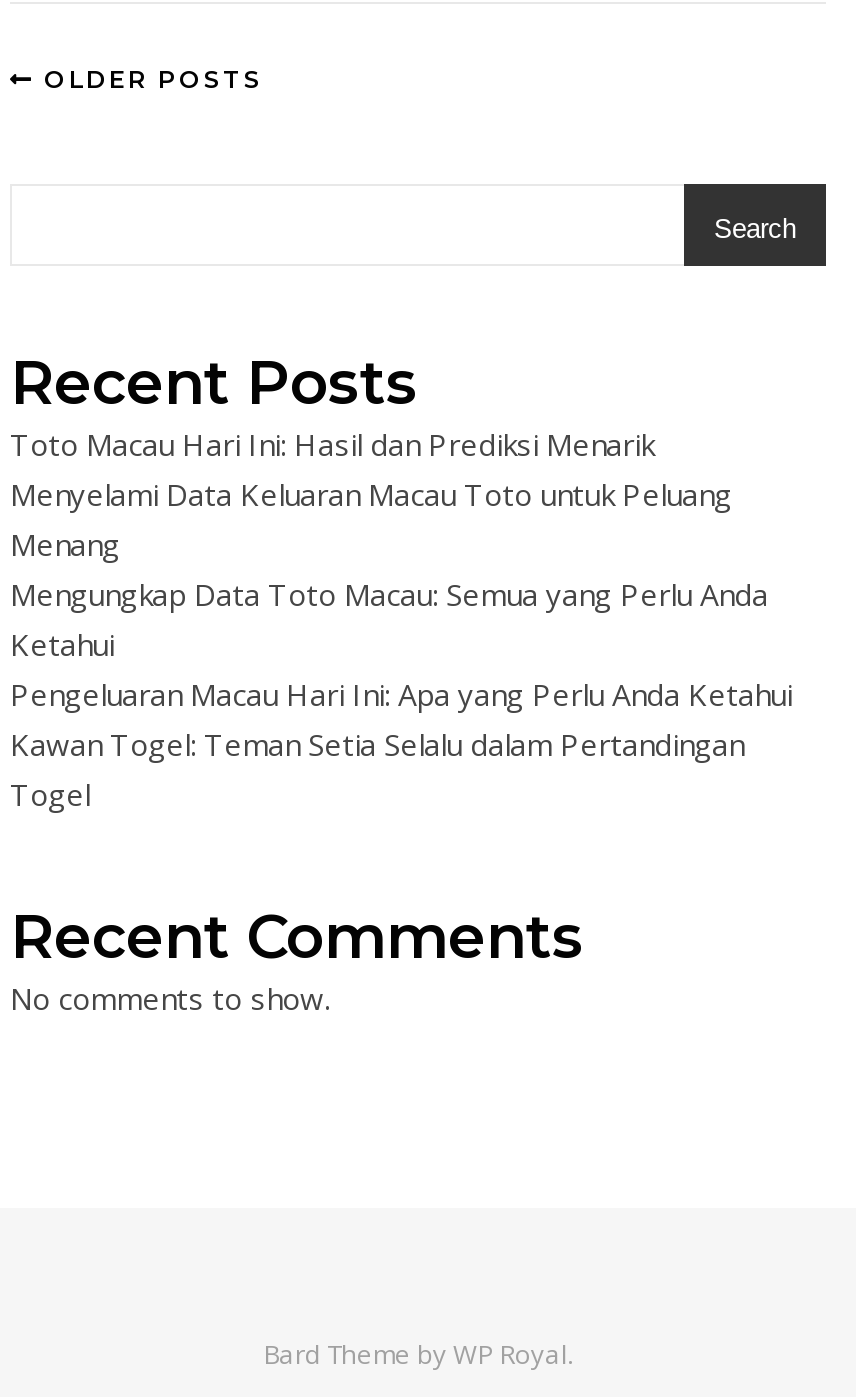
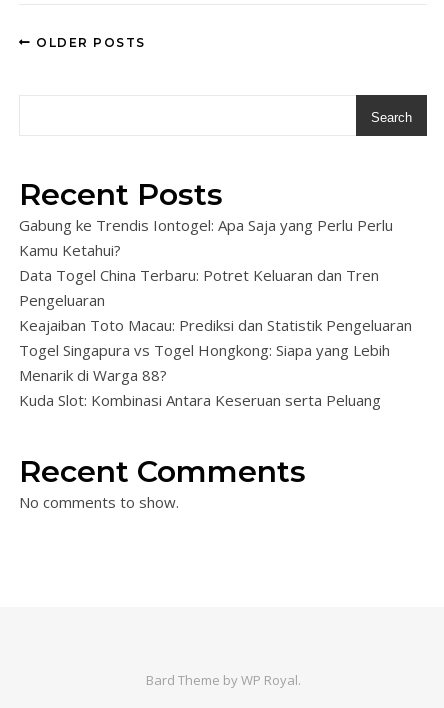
- Toto Macau Hari Ini: Hasil dan Prediksi Menarik
- Menyelami Data Keluaran Macau Toto untuk Peluang
- Menang
- Mengungkap Data Toto Macau: Semua yang Perlu Anda
- Ketahui
- Pengeluaran Macau Hari Ini: Apa yang Perlu Anda Ketahui
- Kawan Togel: Teman Setia Selalu dalam Pertandingan
- Togel
+ Gabung ke Trendis Iontogel: Apa Saja yang Perlu Perlu
+ Kamu Ketahui?
+ Data Togel China Terbaru: Potret Keluaran dan Tren
+ Pengeluaran
+ Keajaiban Toto Macau: Prediksi dan Statistik Pengeluaran
+ Togel Singapura vs Togel Hongkong: Siapa yang Lebih
+ Menarik di Warga 88?
+ Kuda Slot: Kombinasi Antara Keseruan serta Peluang
